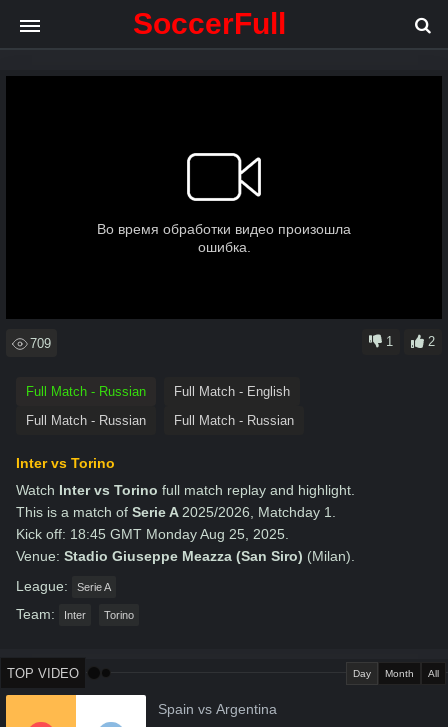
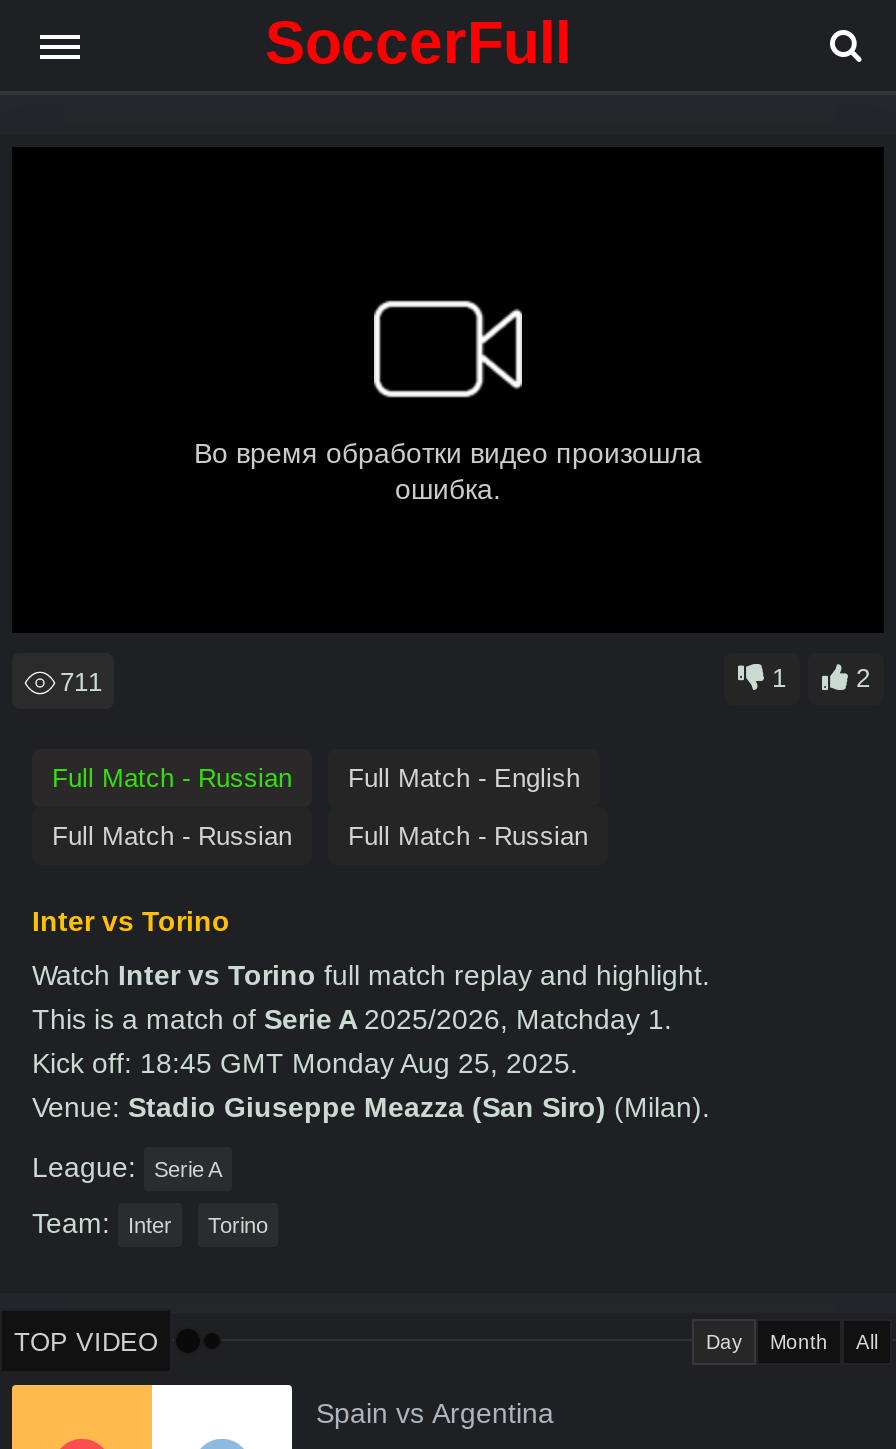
- 709
+ 711
